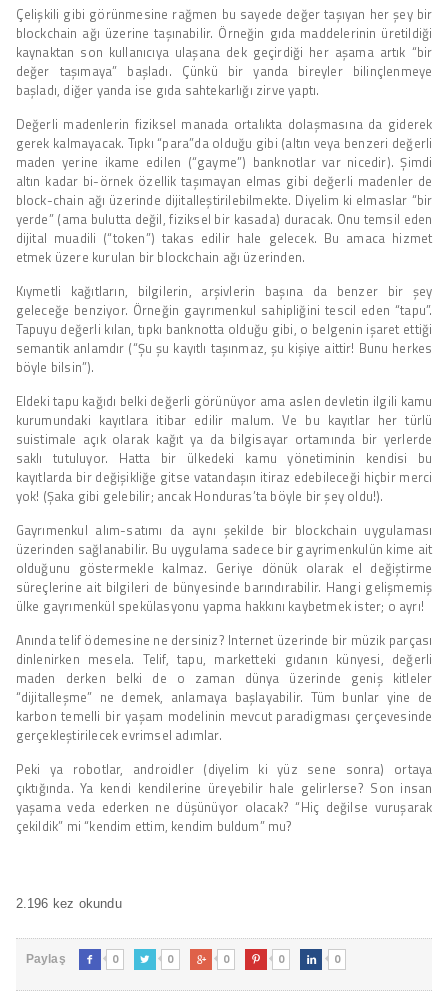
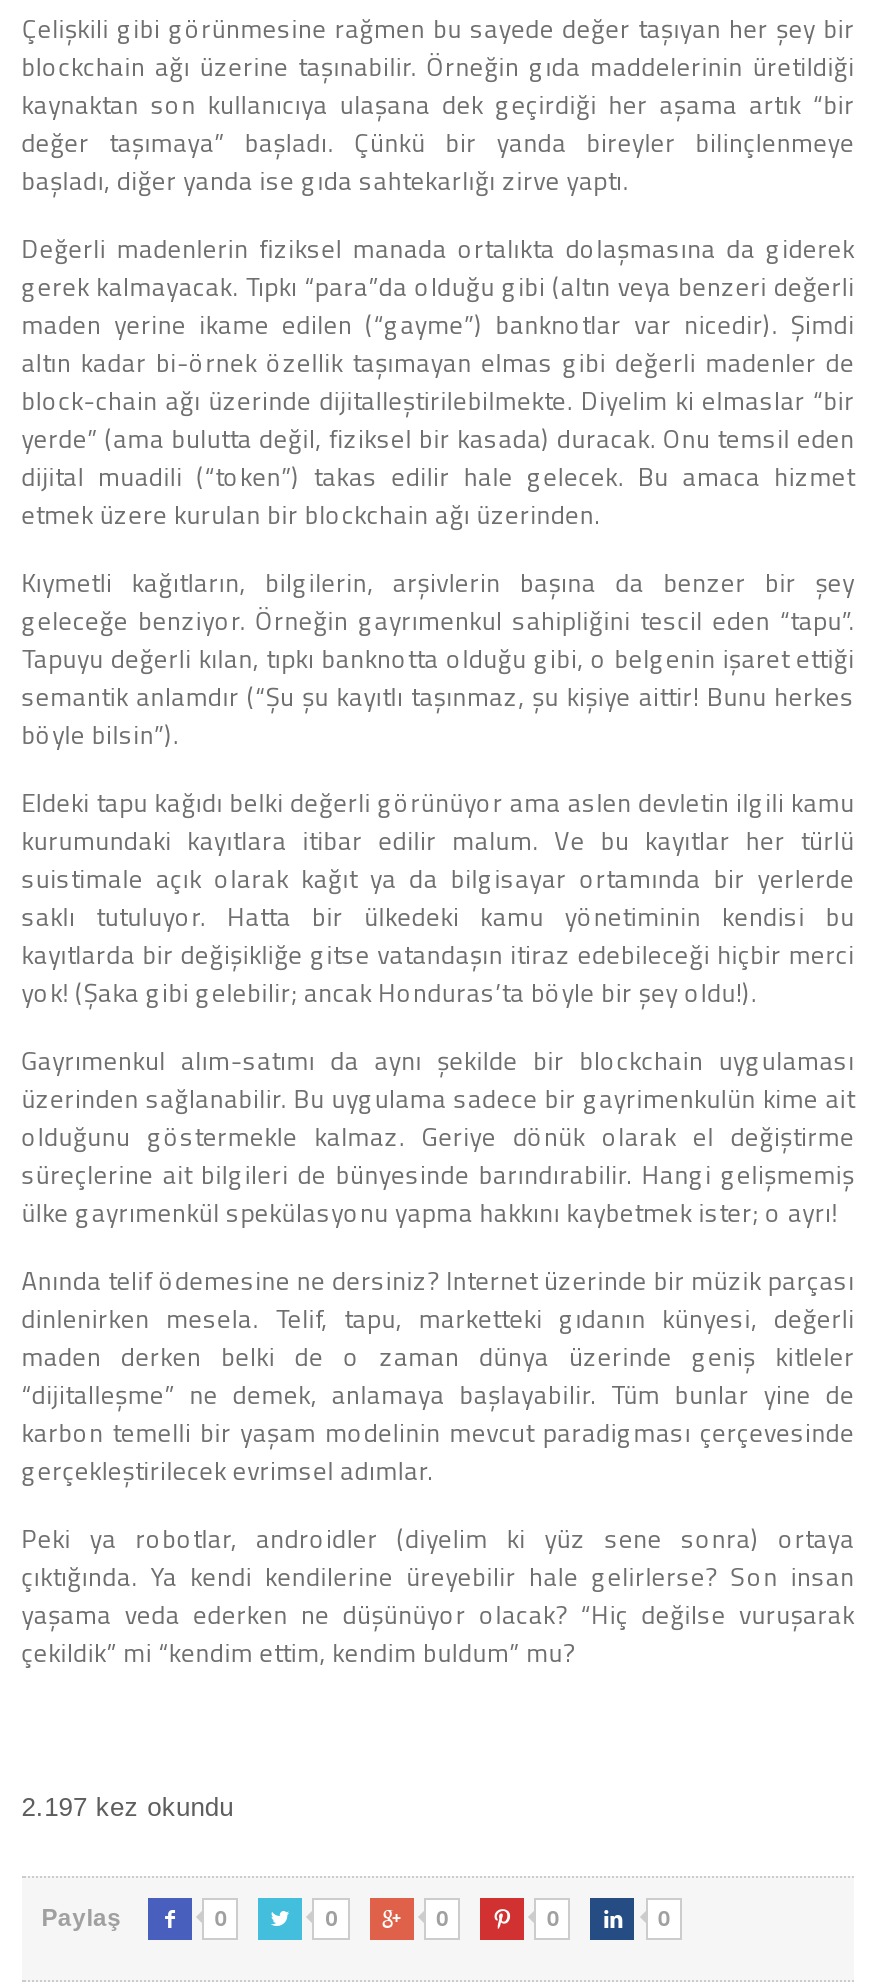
- 2.196 kez okundu
+ 2.197 kez okundu
